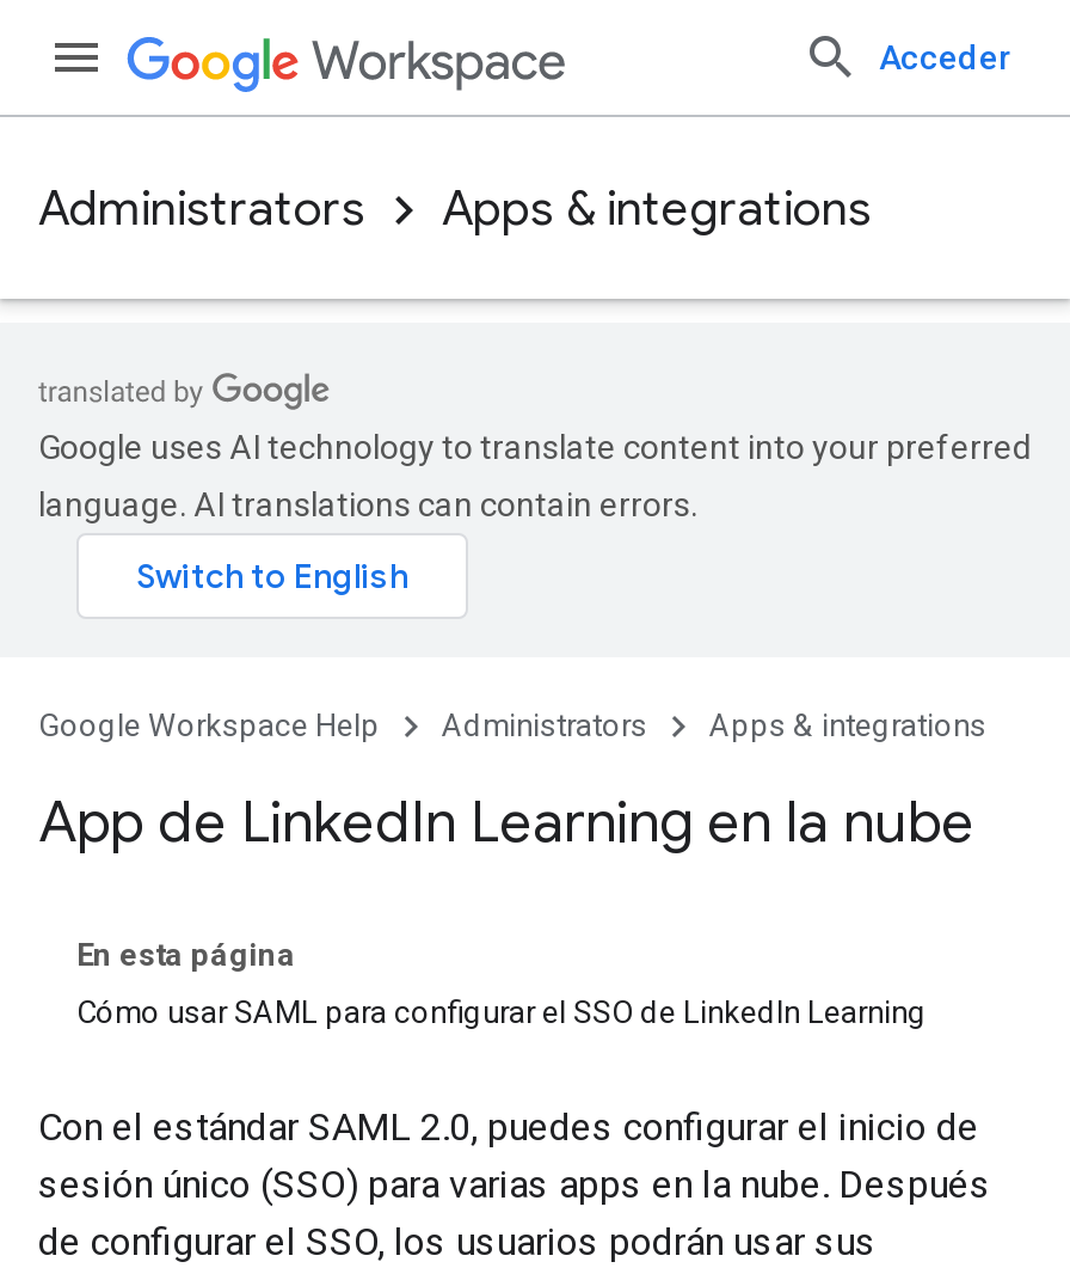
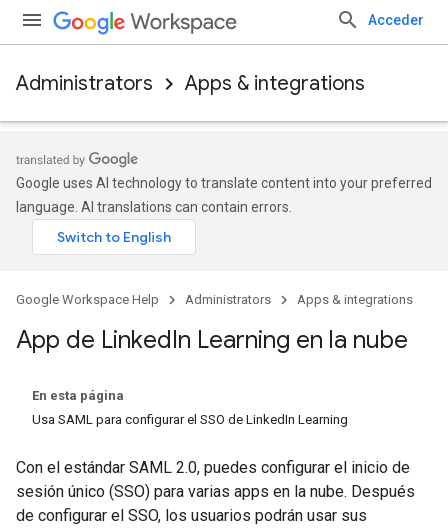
- Cómo usar SAML para configurar el SSO de LinkedIn Learning
+ Usa SAML para configurar el SSO de LinkedIn Learning
